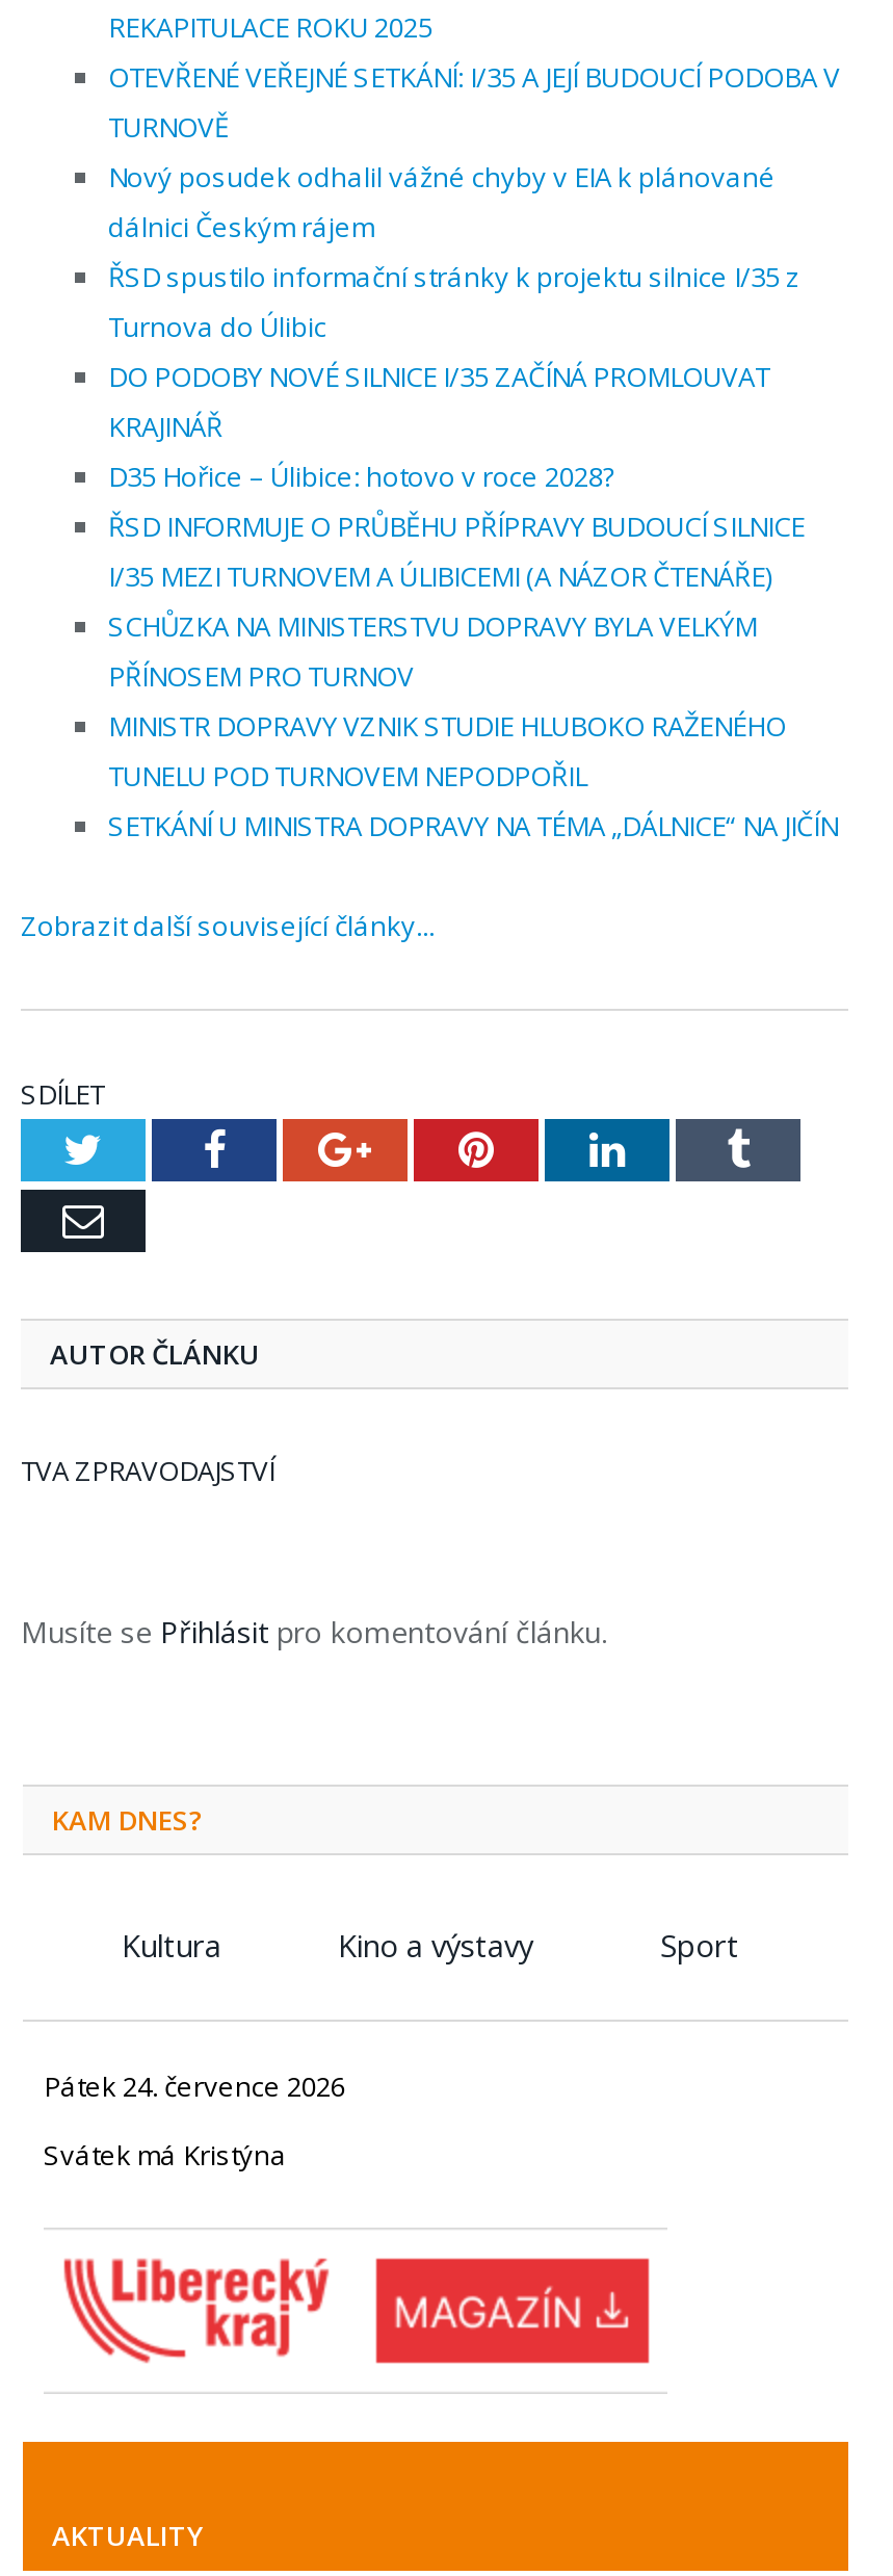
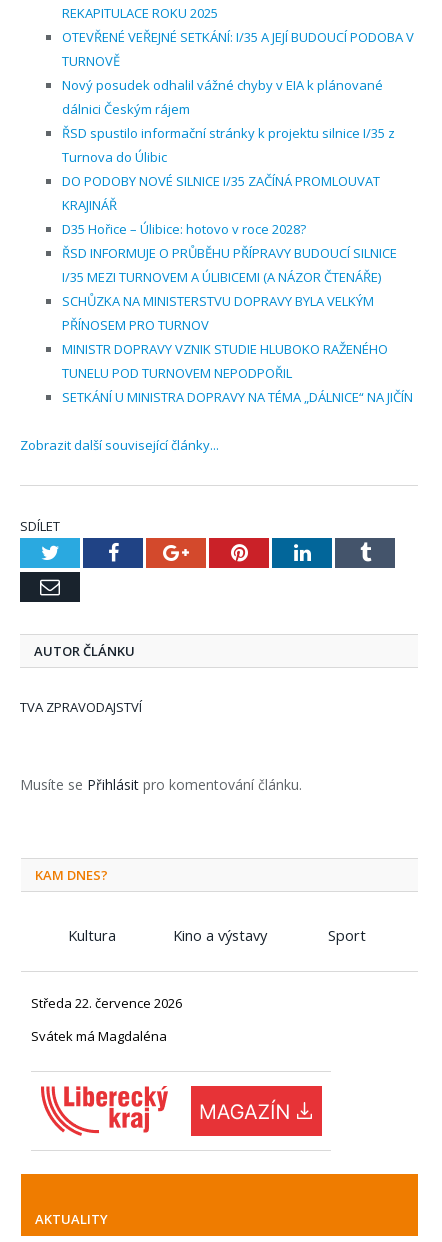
- Pátek 24. července 2026
+ Středa 22. července 2026

- Svátek má Kristýna
+ Svátek má Magdaléna
